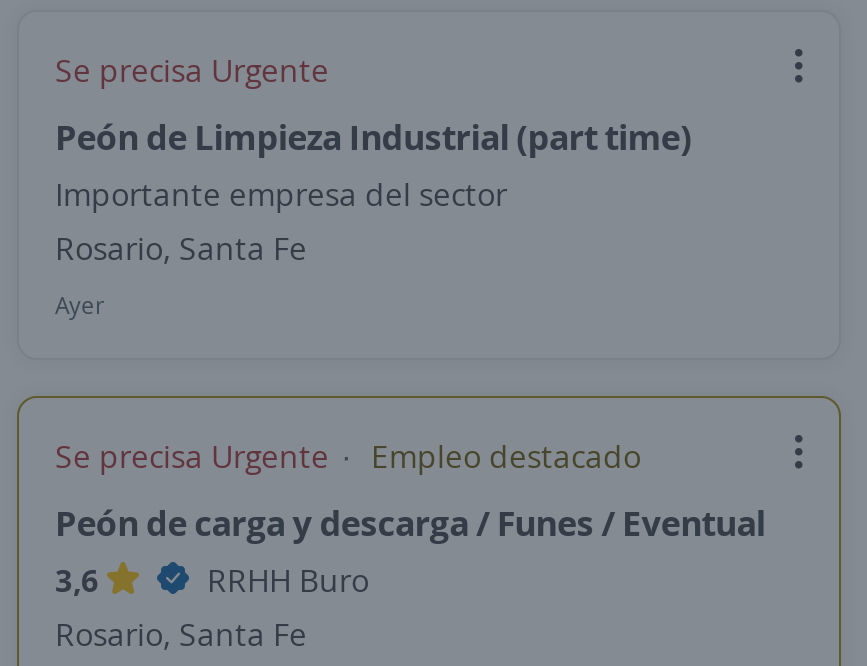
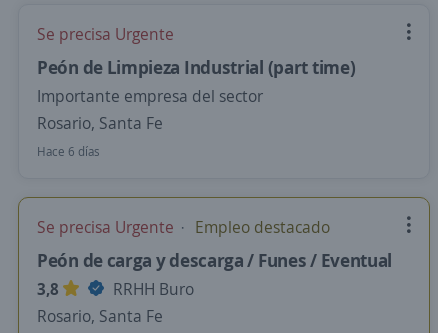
- Ayer
+ Hace 6 días

- 3,6
+ 3,8
